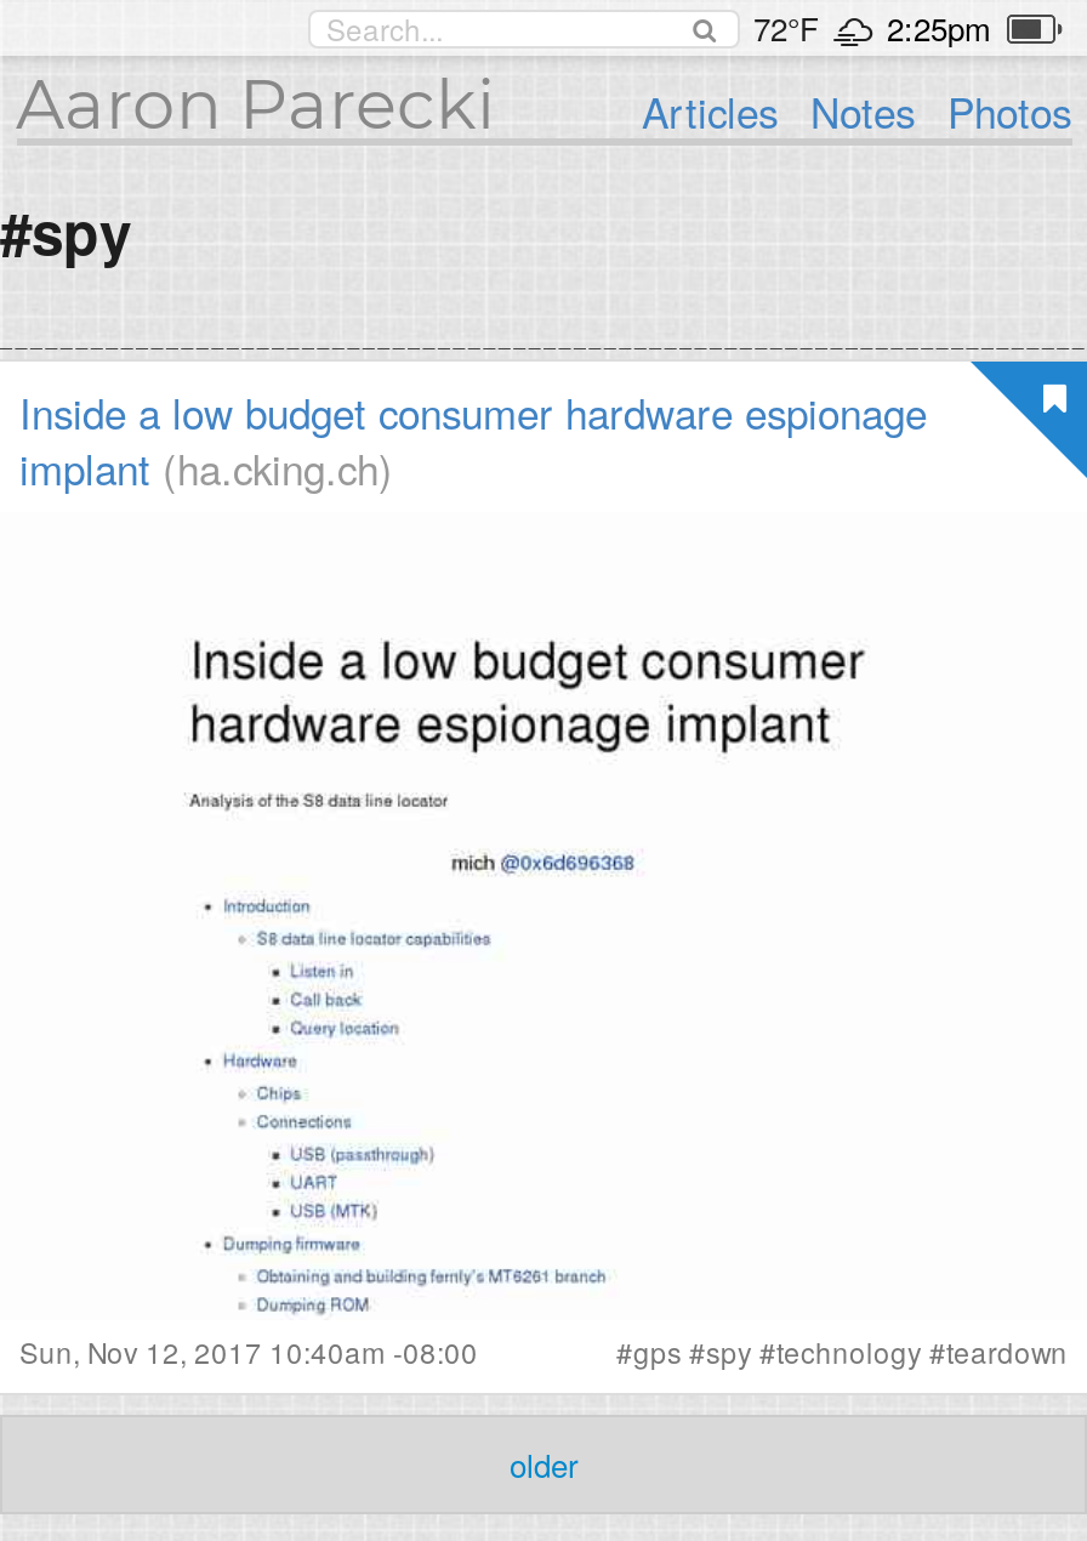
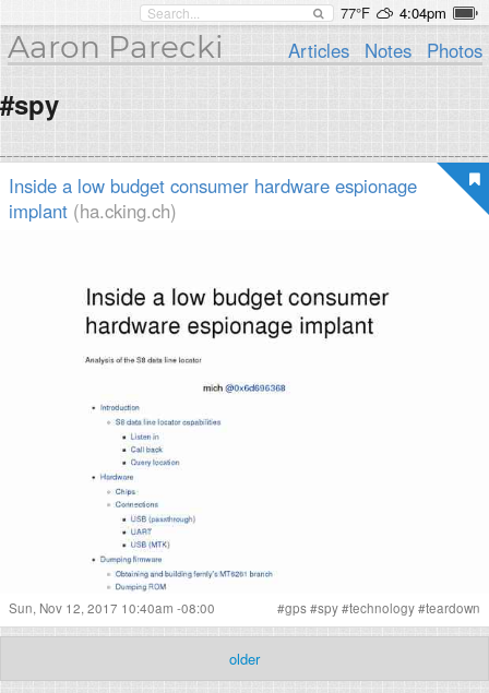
- 72°F
- 2:25pm
+ 77°F
+ 4:04pm
